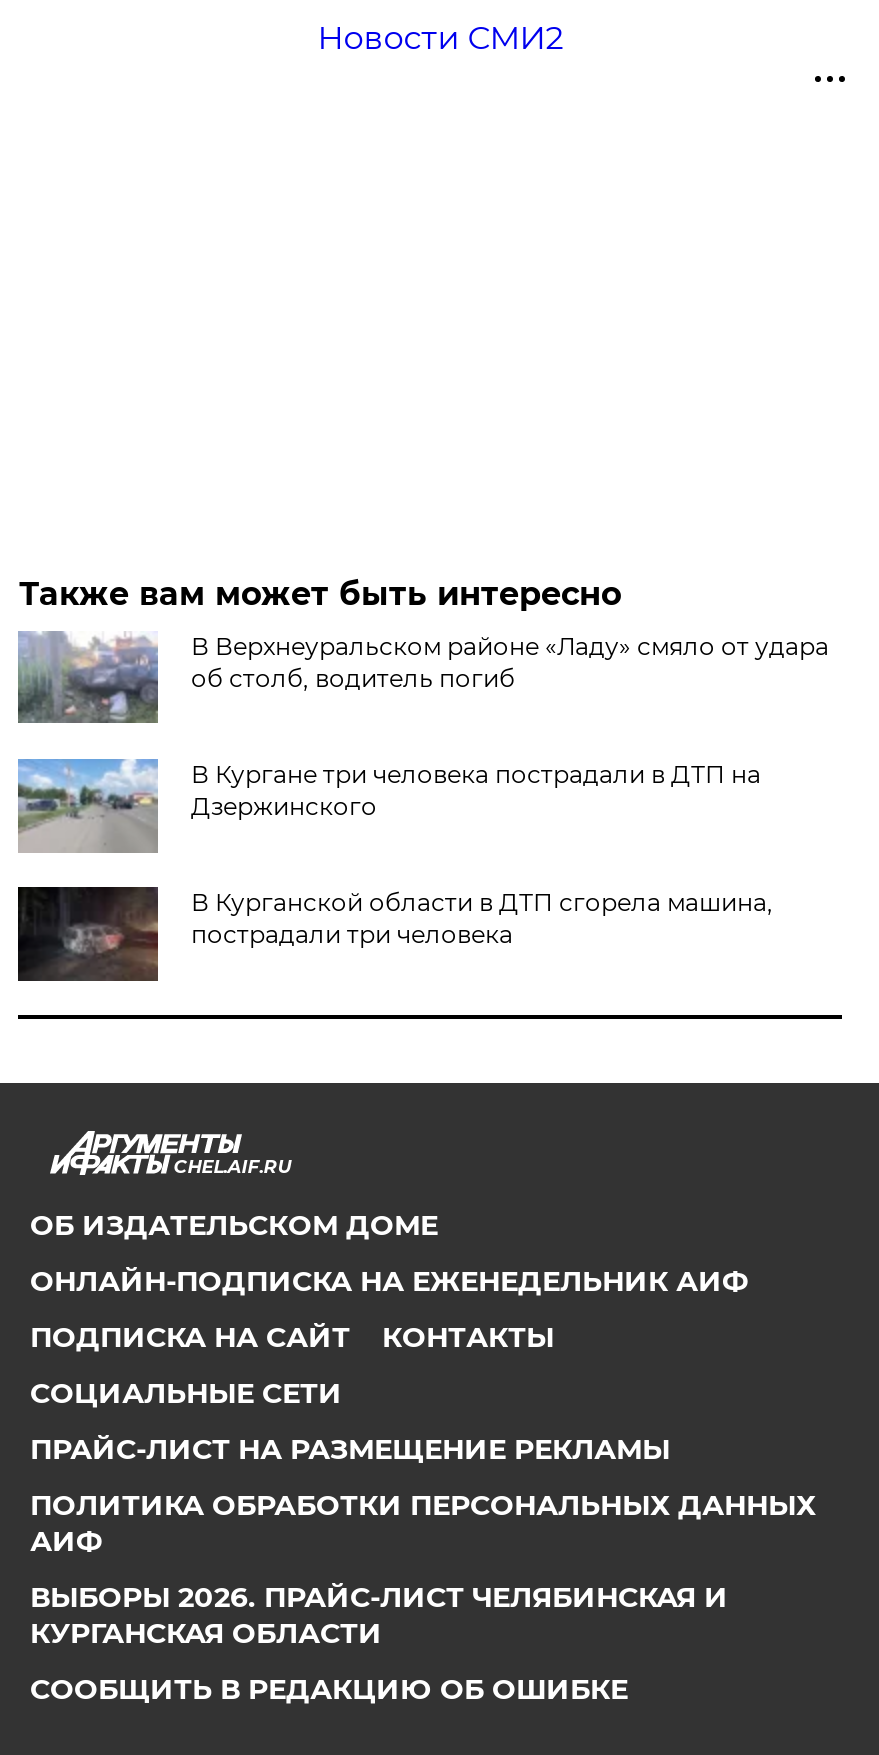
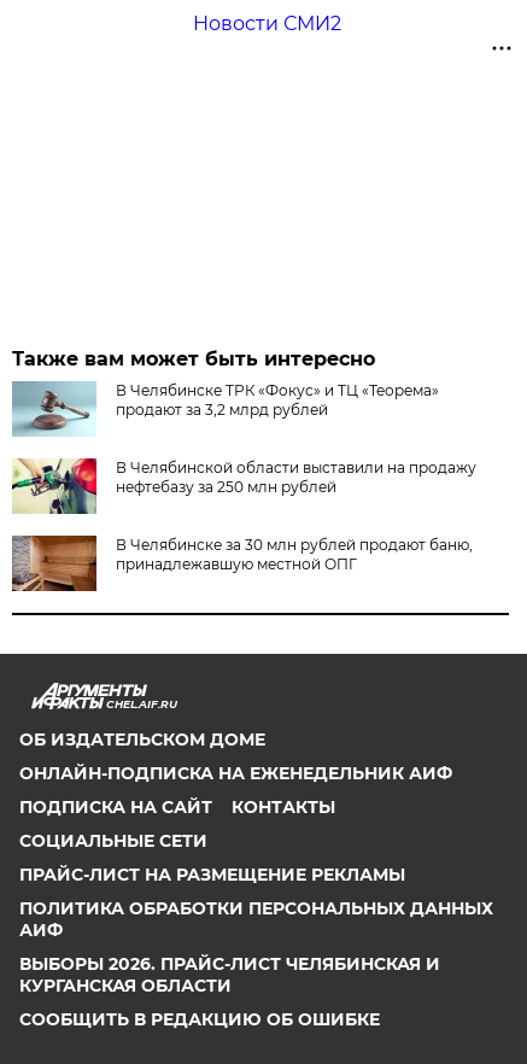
- [image]
- В Верхнеуральском районе «Ладу» смяло от удара
- об столб, водитель погиб
+ [image]
+ В Челябинске ТРК «Фокус» и ТЦ «Теорема»
+ продают за 3,2 млрд рублей

- [image]
- В Кургане три человека пострадали в ДТП на
- Дзержинского
+ [image]
+ В Челябинской области выставили на продажу
+ нефтебазу за 250 млн рублей

- [image]
- В Курганской области в ДТП сгорела машина,
- пострадали три человека
+ [image]
+ В Челябинске за 30 млн рублей продают баню,
+ принадлежавшую местной ОПГ
